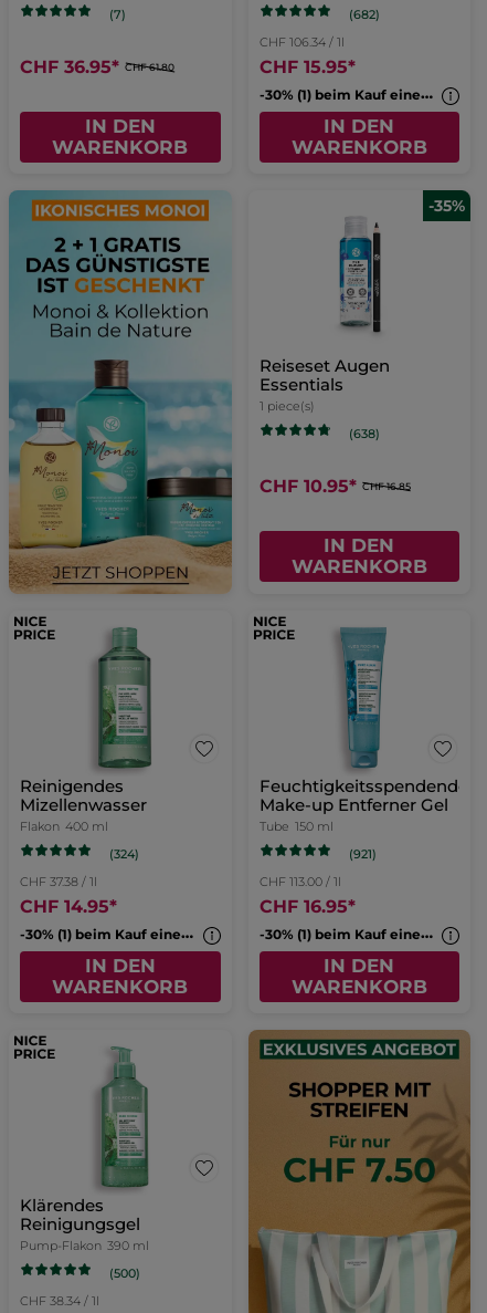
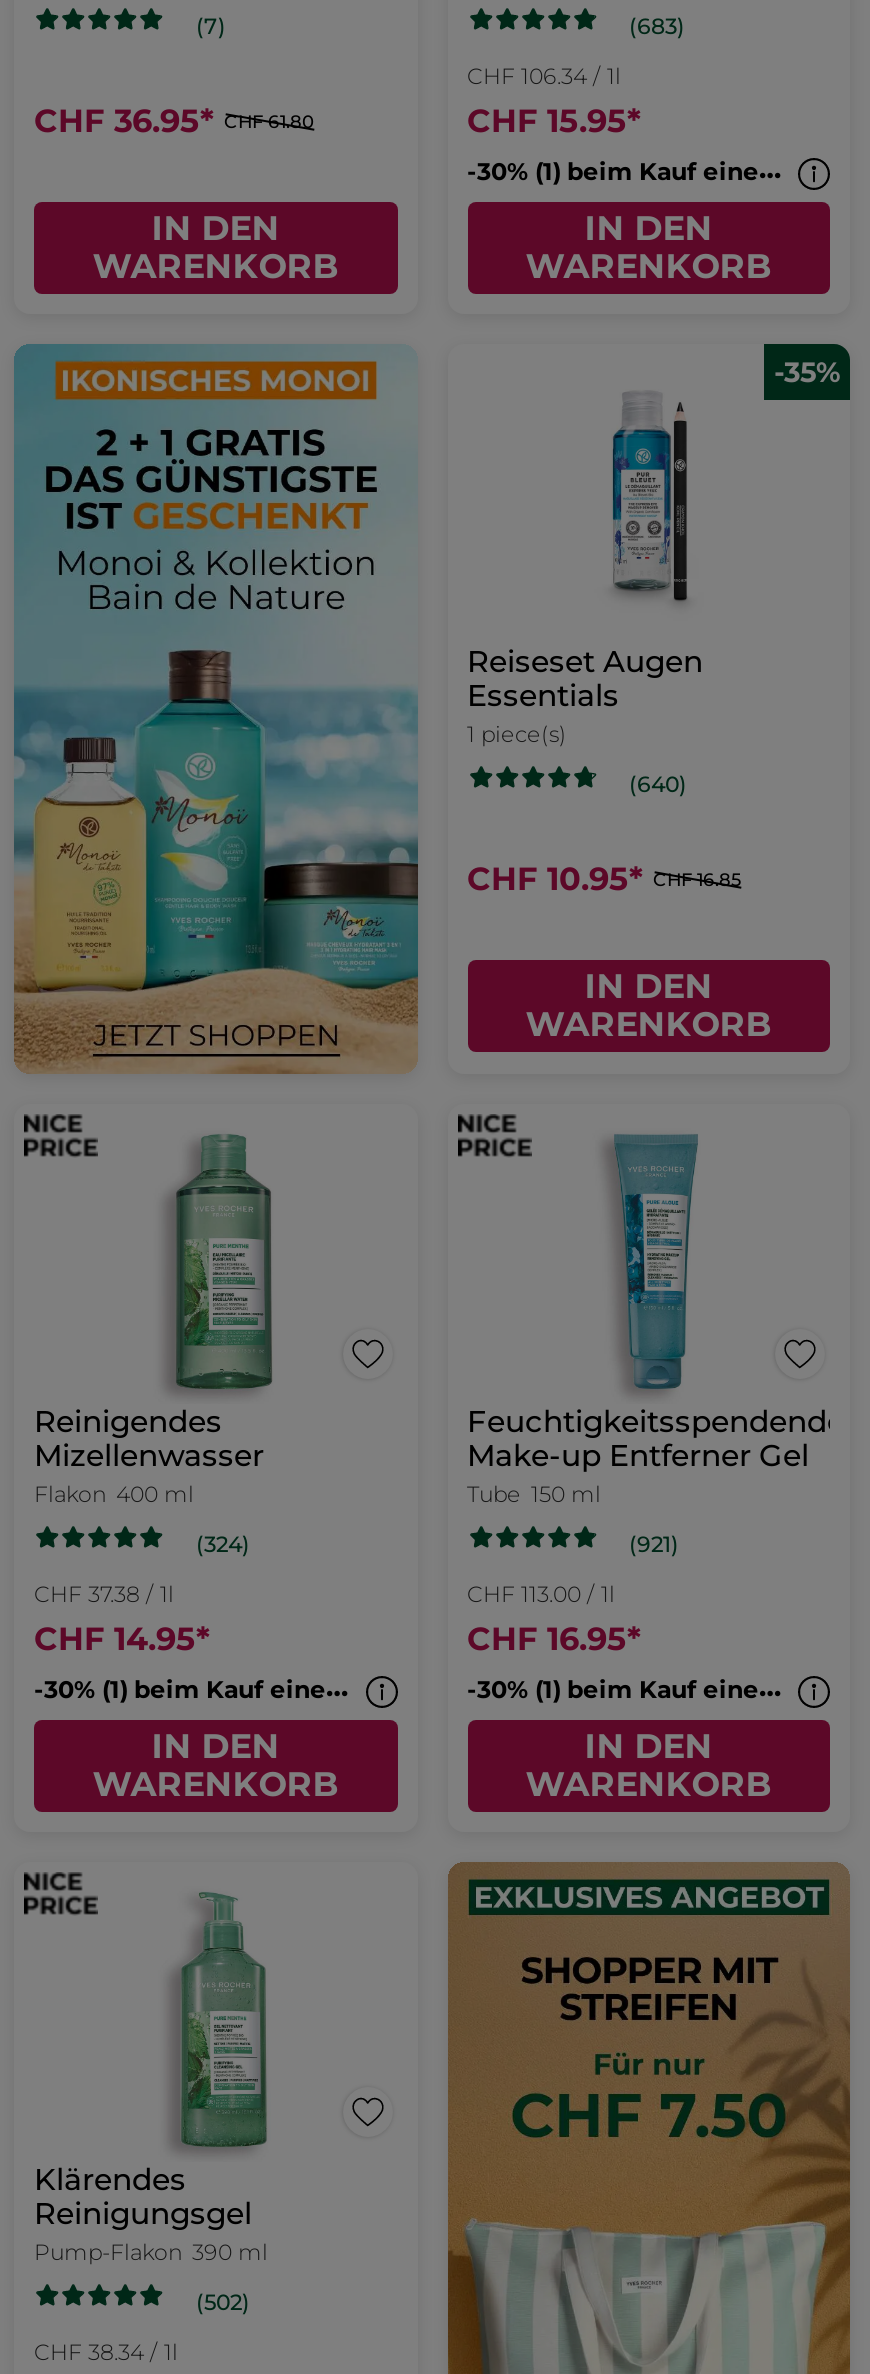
- (682)
+ (683)

- (638)
+ (640)

- (500)
+ (502)
